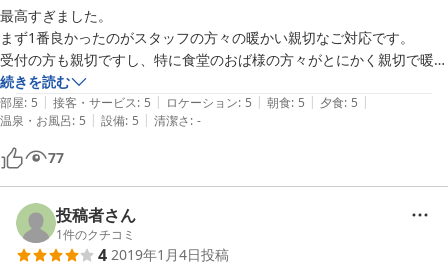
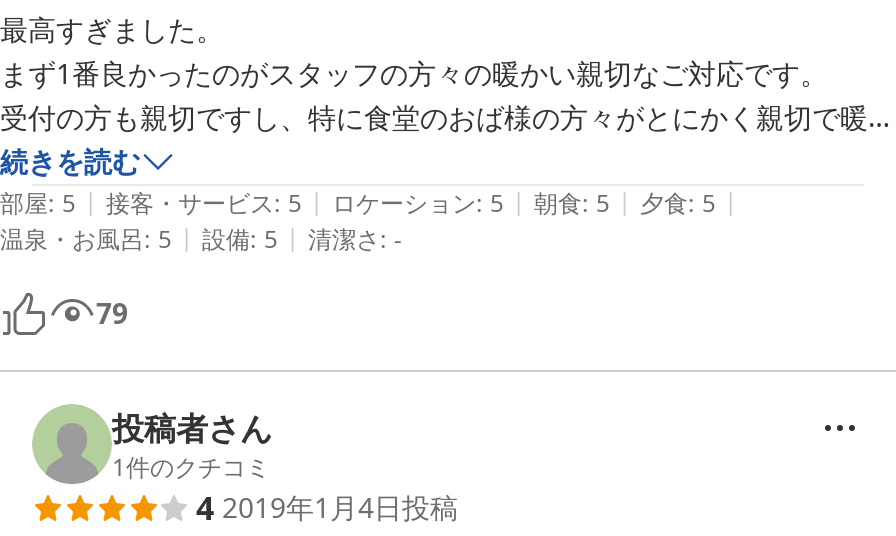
- 77
+ 79
